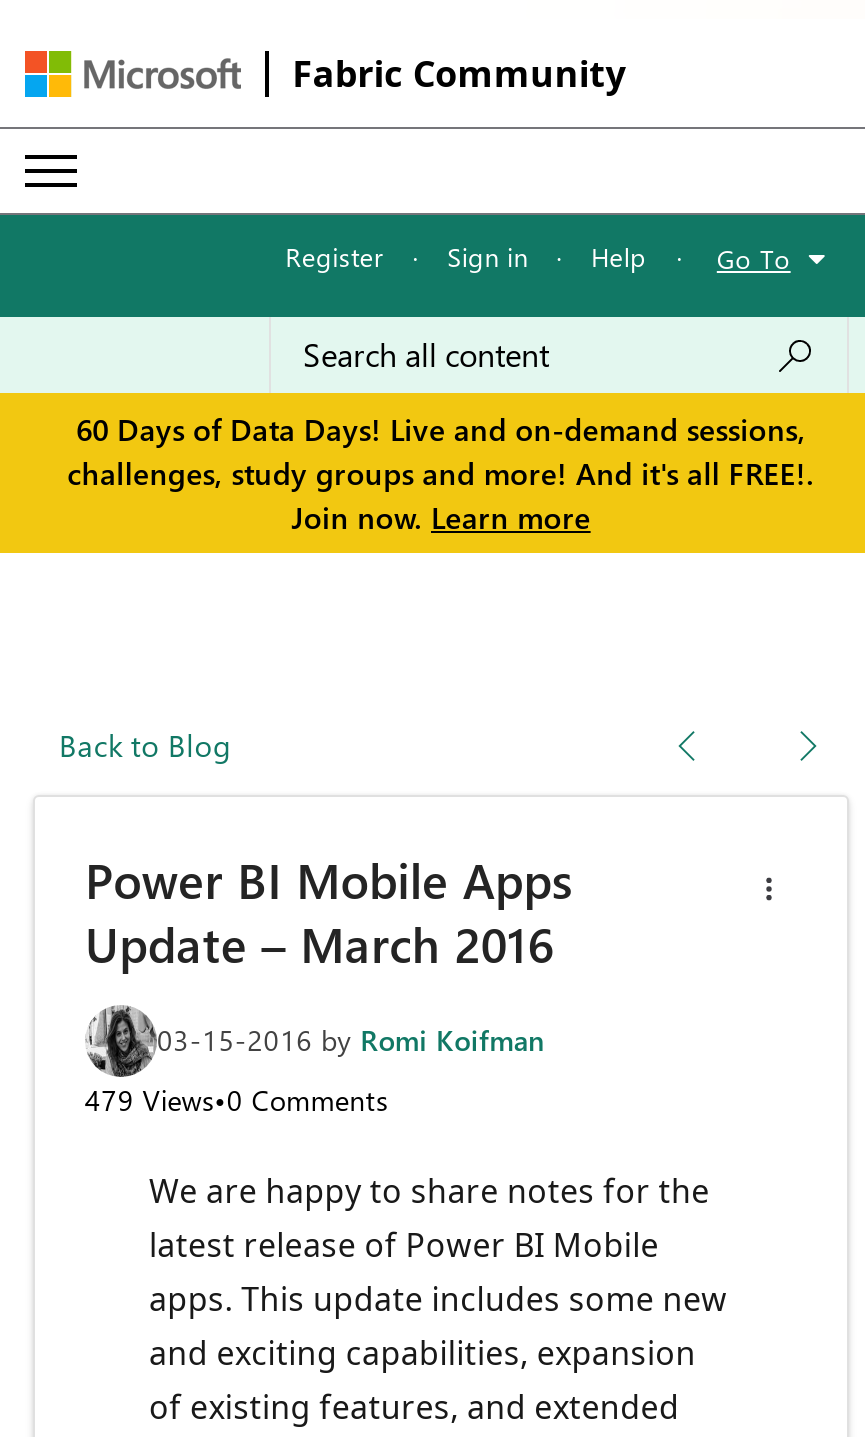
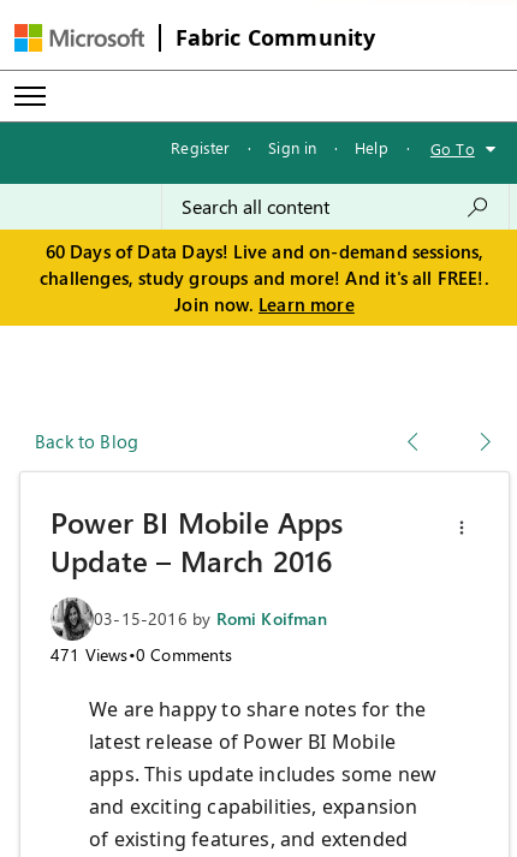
- 479 Views•0 Comments
+ 471 Views•0 Comments
